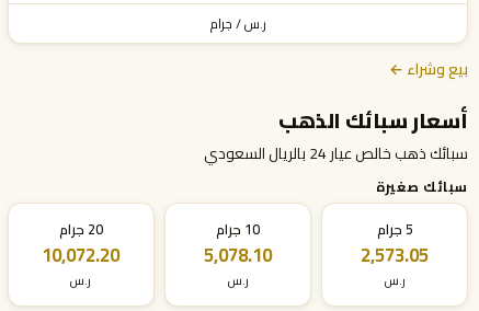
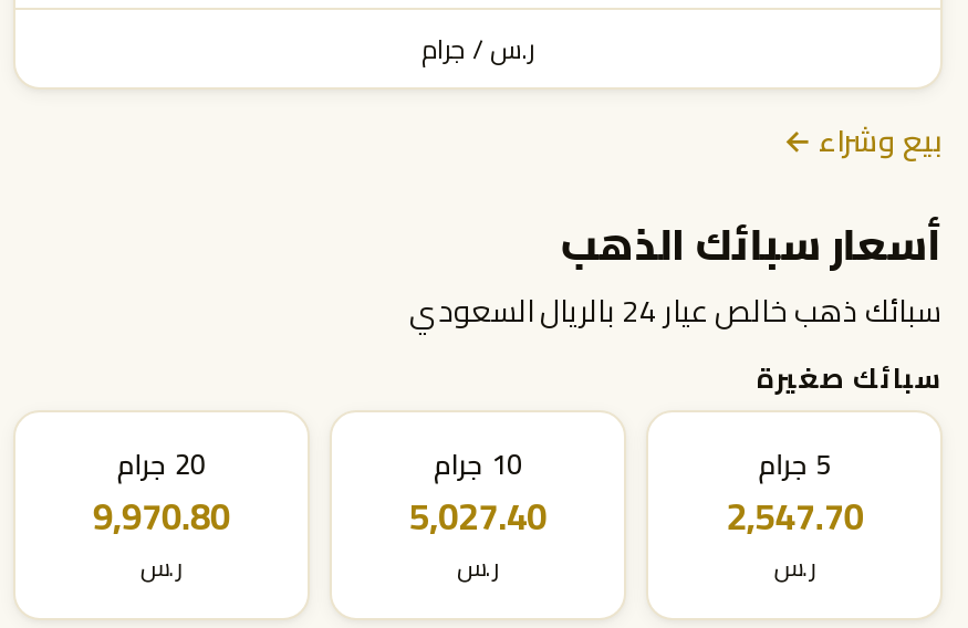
- 10,072.20
+ 9,970.80

- 5,078.10
+ 5,027.40

- 2,573.05
+ 2,547.70
